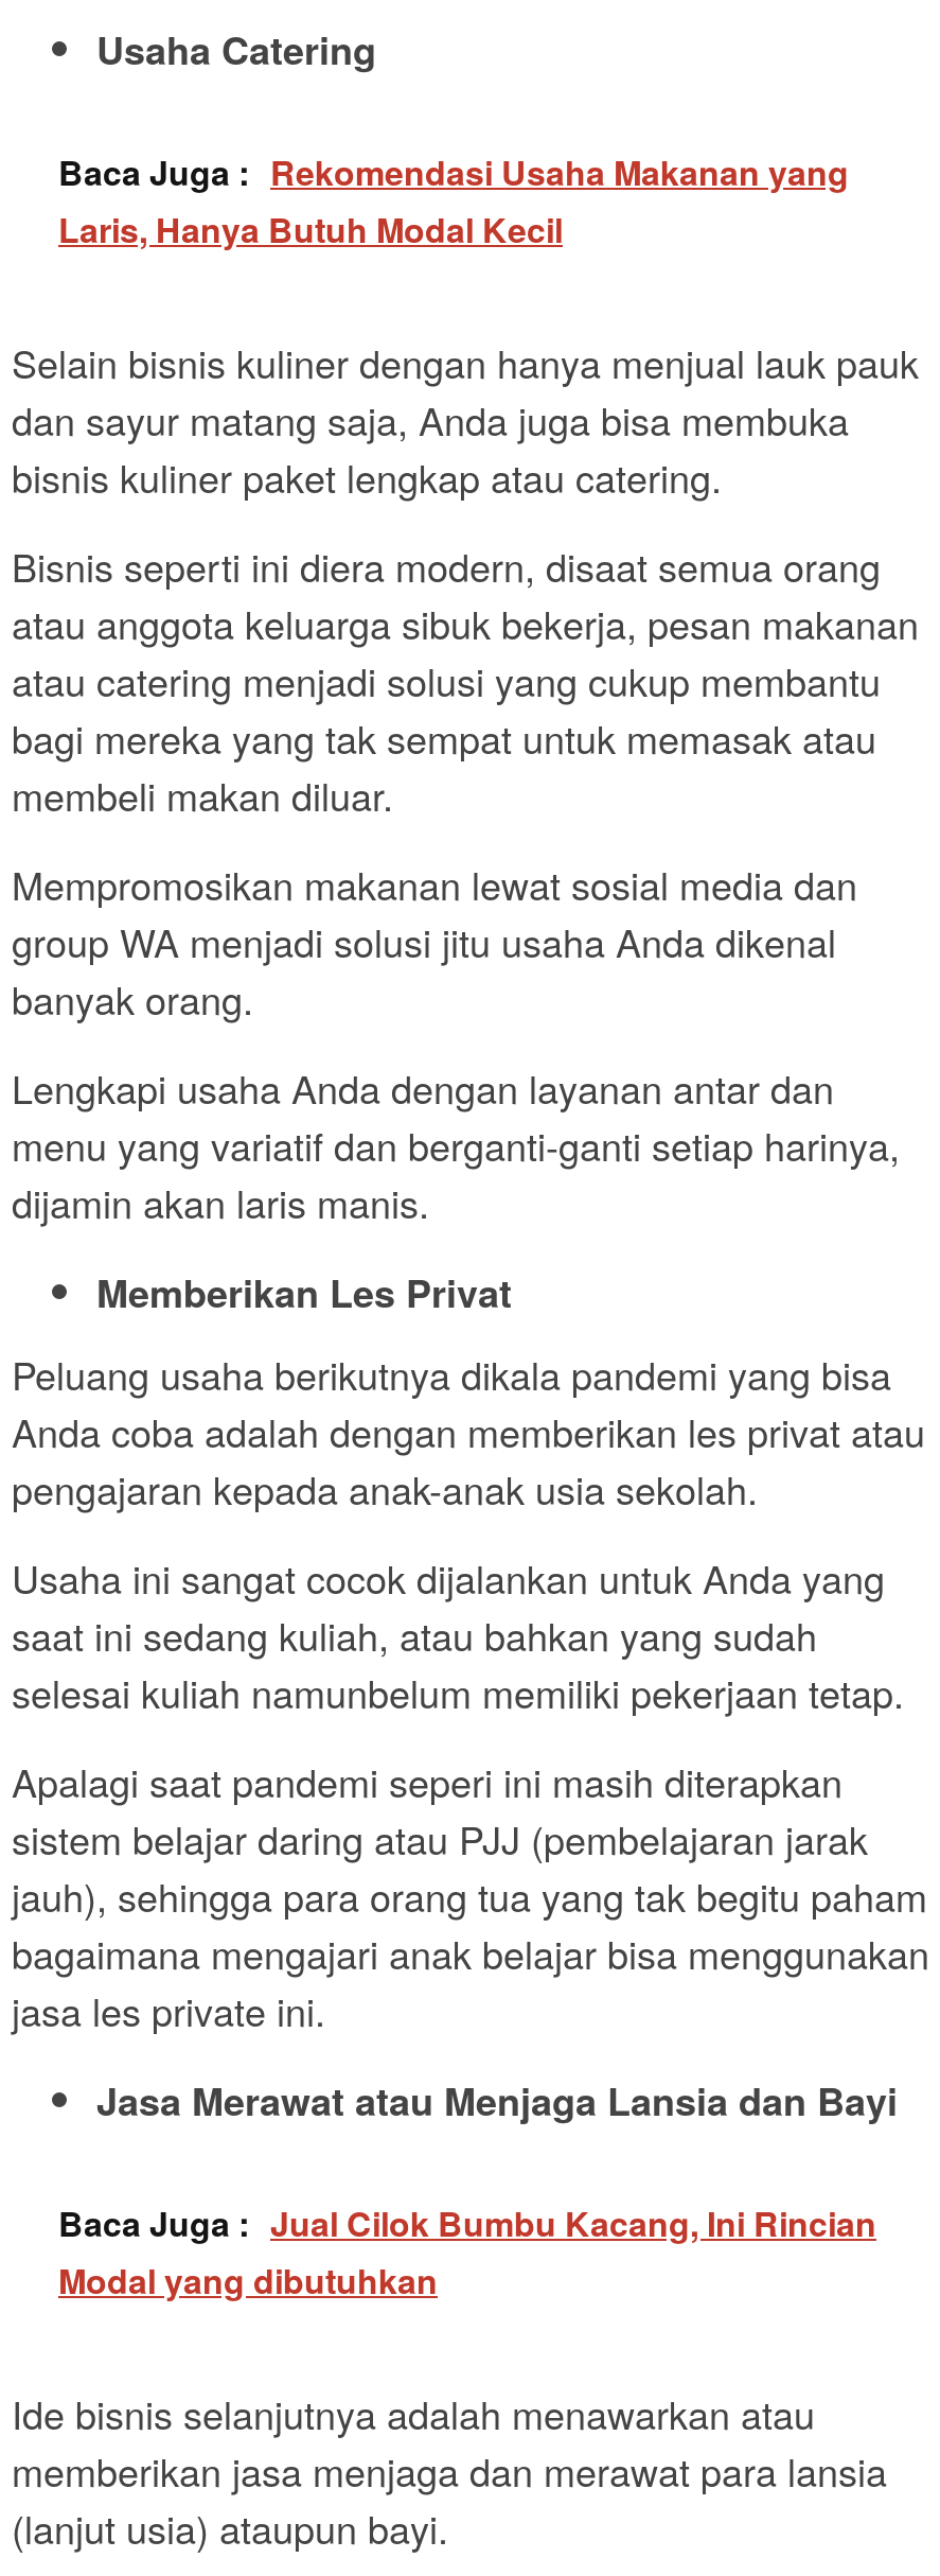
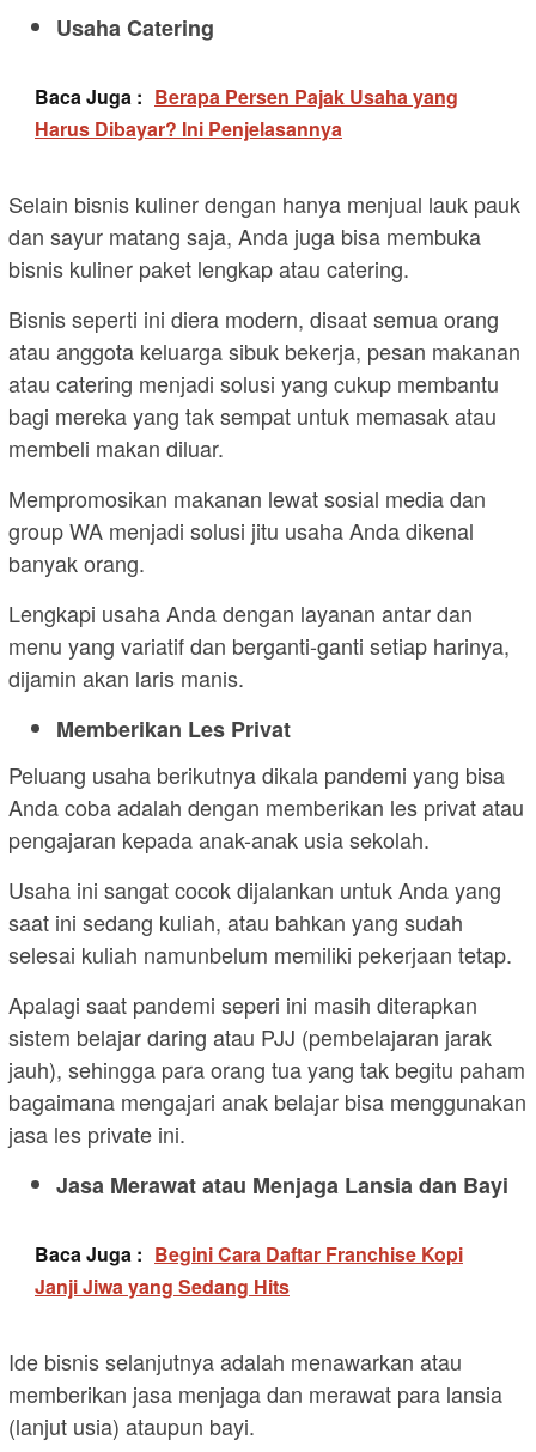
- Baca Juga : Rekomendasi Usaha Makanan yang
- Laris, Hanya Butuh Modal Kecil
+ Baca Juga : Berapa Persen Pajak Usaha yang
+ Harus Dibayar? Ini Penjelasannya

- Baca Juga : Jual Cilok Bumbu Kacang, Ini Rincian
- Modal yang dibutuhkan
+ Baca Juga : Begini Cara Daftar Franchise Kopi
+ Janji Jiwa yang Sedang Hits
